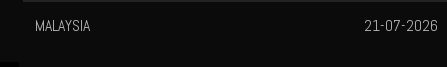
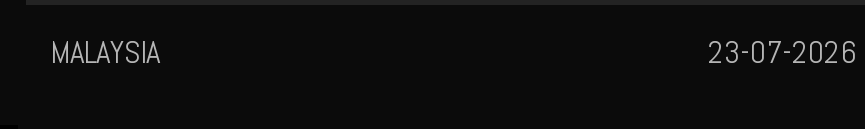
- 21-07-2026
+ 23-07-2026
